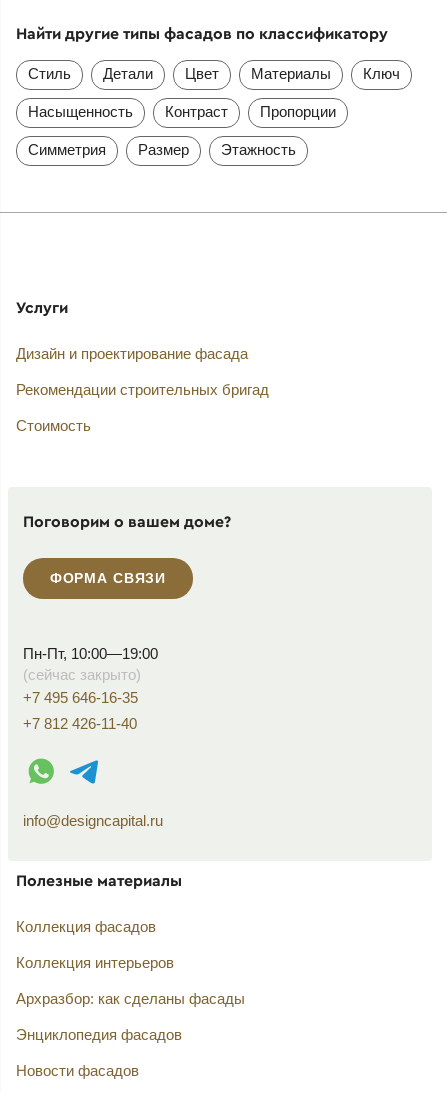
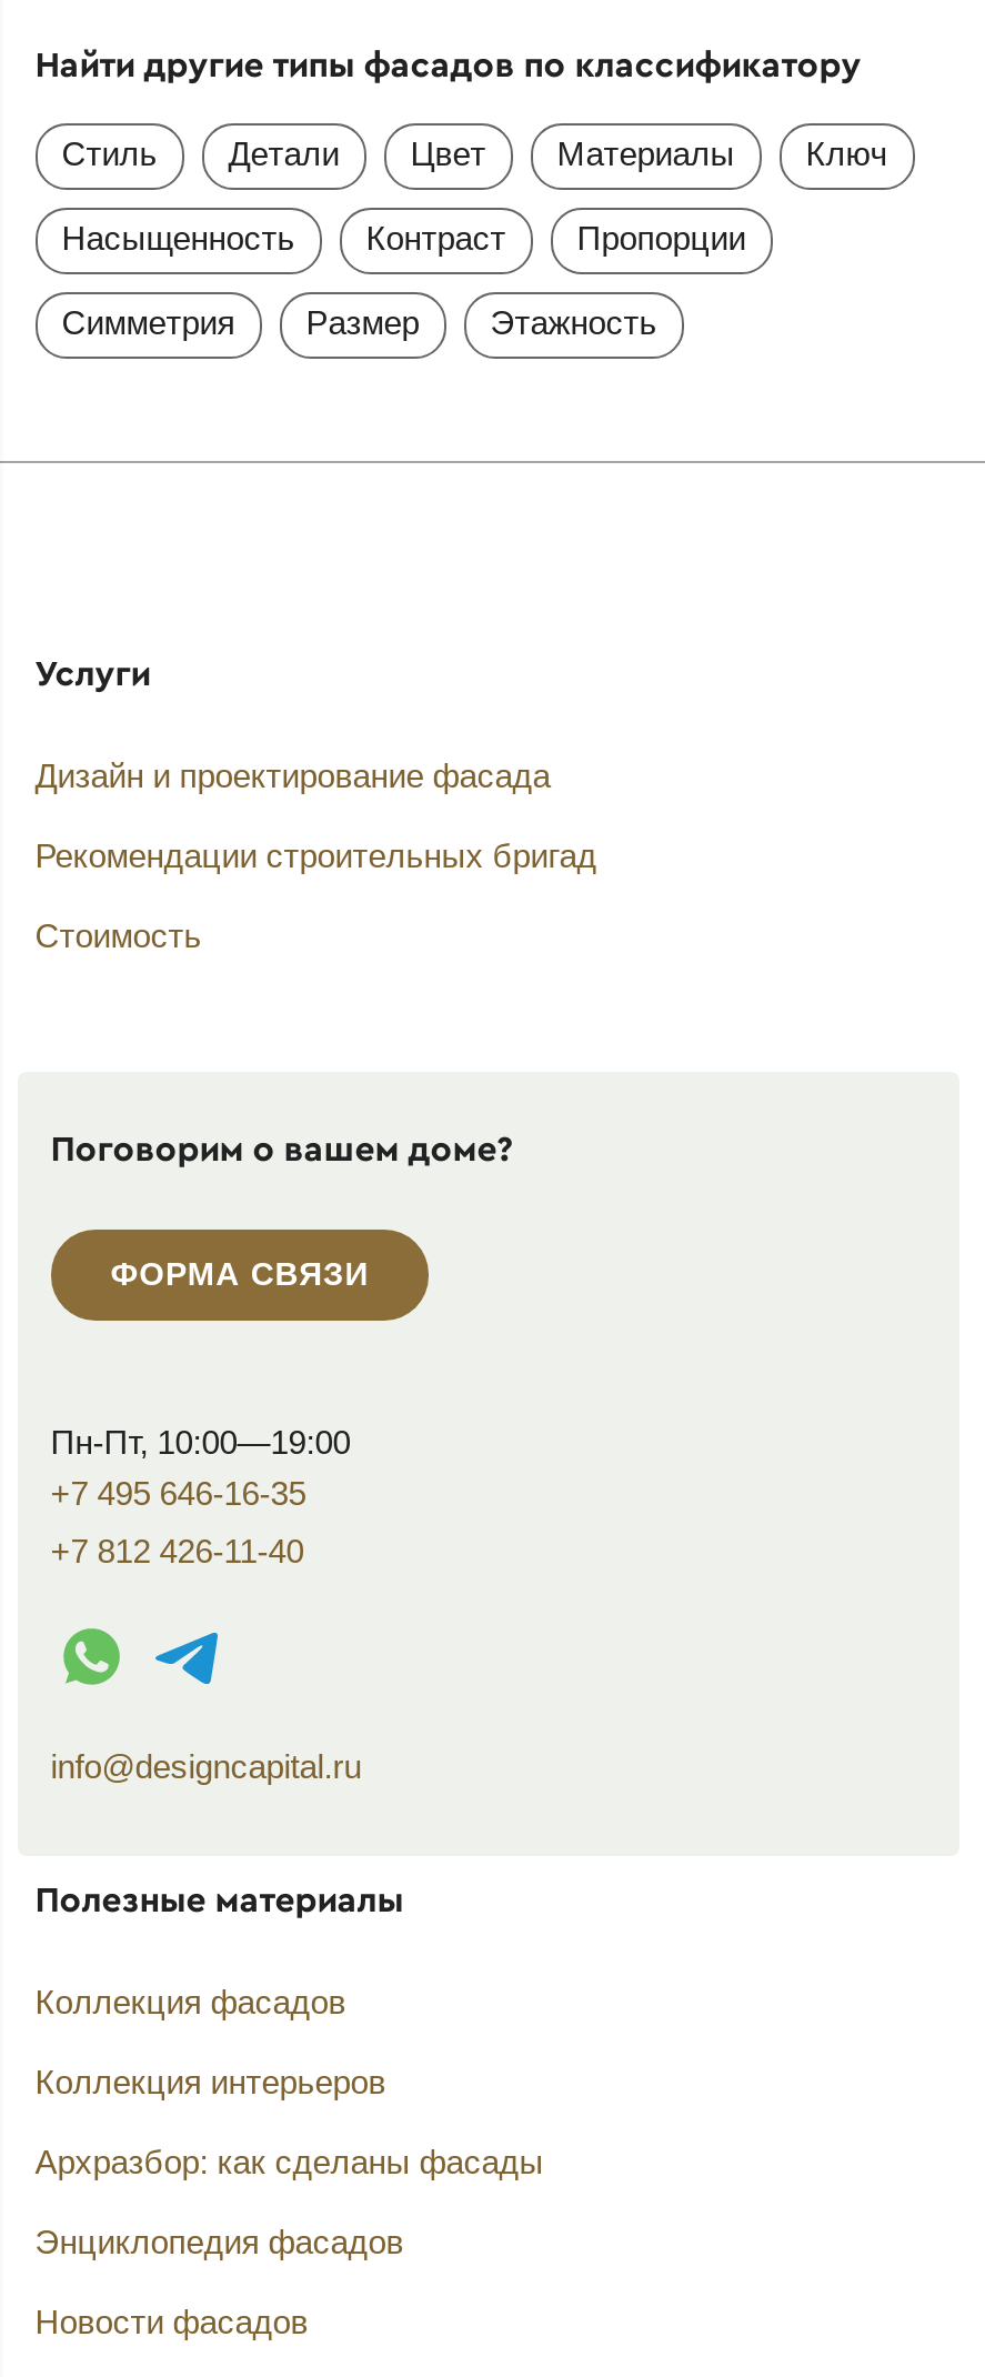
- (сейчас закрыто)
